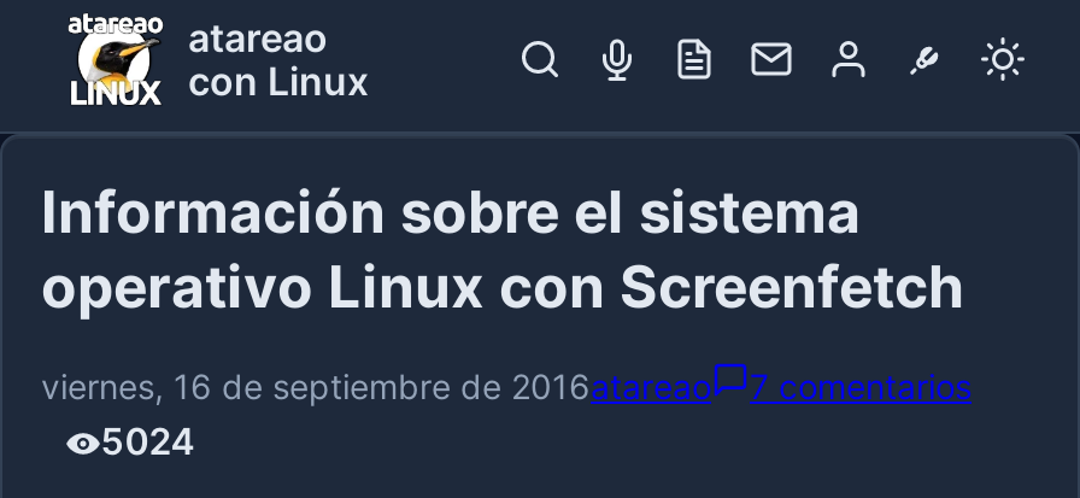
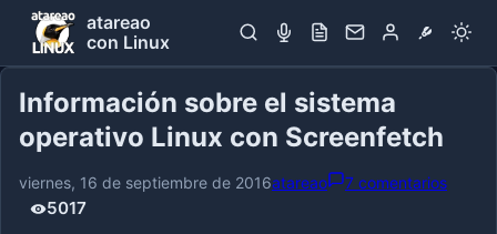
- 5024
+ 5017
